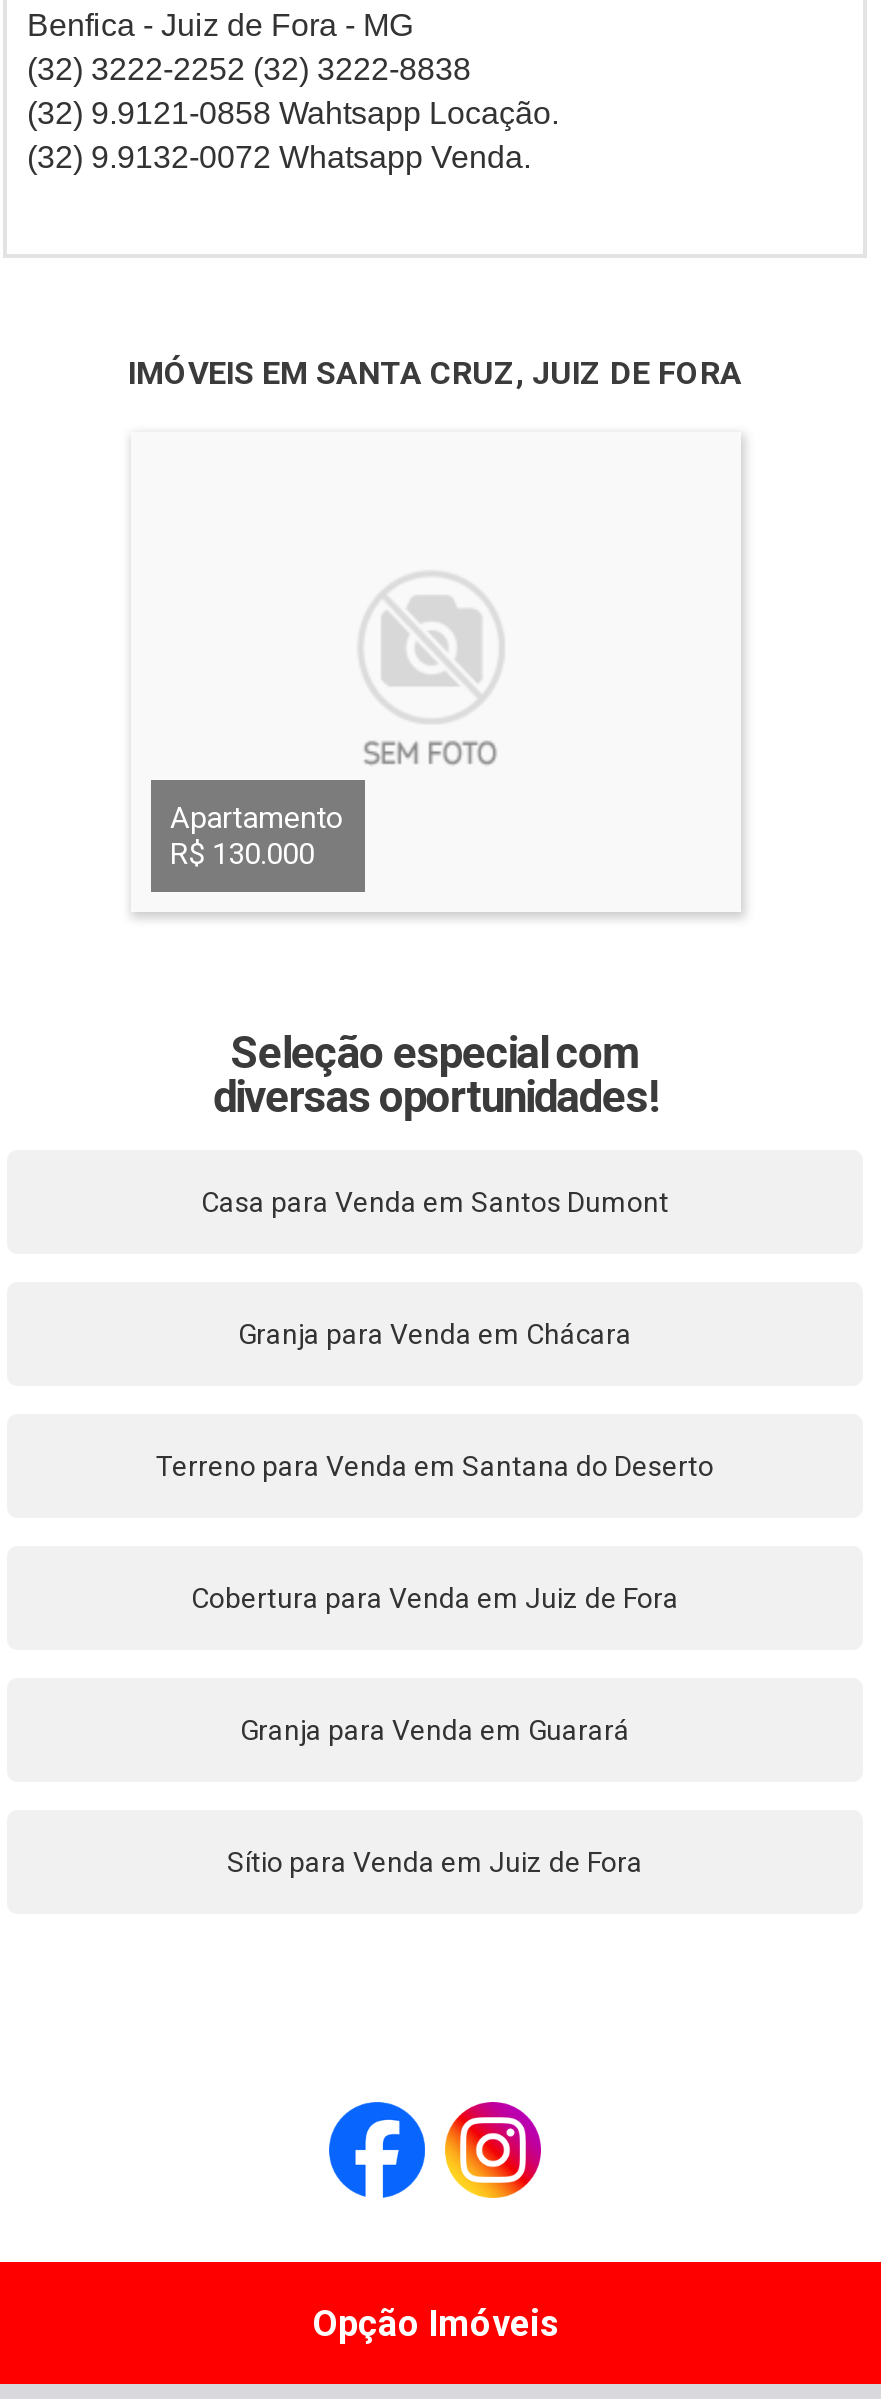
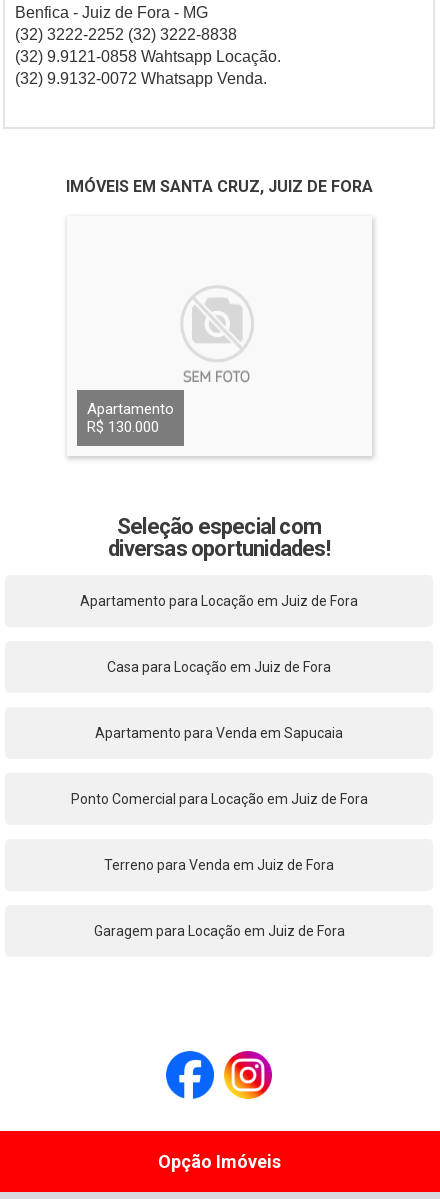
- Casa para Venda em Santos Dumont
+ Apartamento para Locação em Juiz de Fora

- Granja para Venda em Chácara
+ Casa para Locação em Juiz de Fora

- Terreno para Venda em Santana do Deserto
+ Apartamento para Venda em Sapucaia

- Cobertura para Venda em Juiz de Fora
+ Ponto Comercial para Locação em Juiz de Fora

- Granja para Venda em Guarará
+ Terreno para Venda em Juiz de Fora

- Sítio para Venda em Juiz de Fora
+ Garagem para Locação em Juiz de Fora
